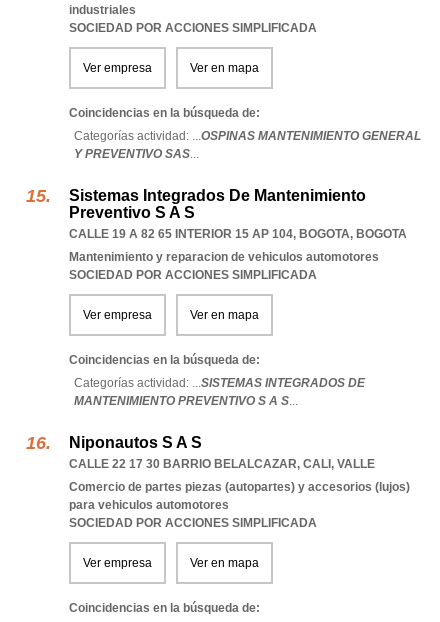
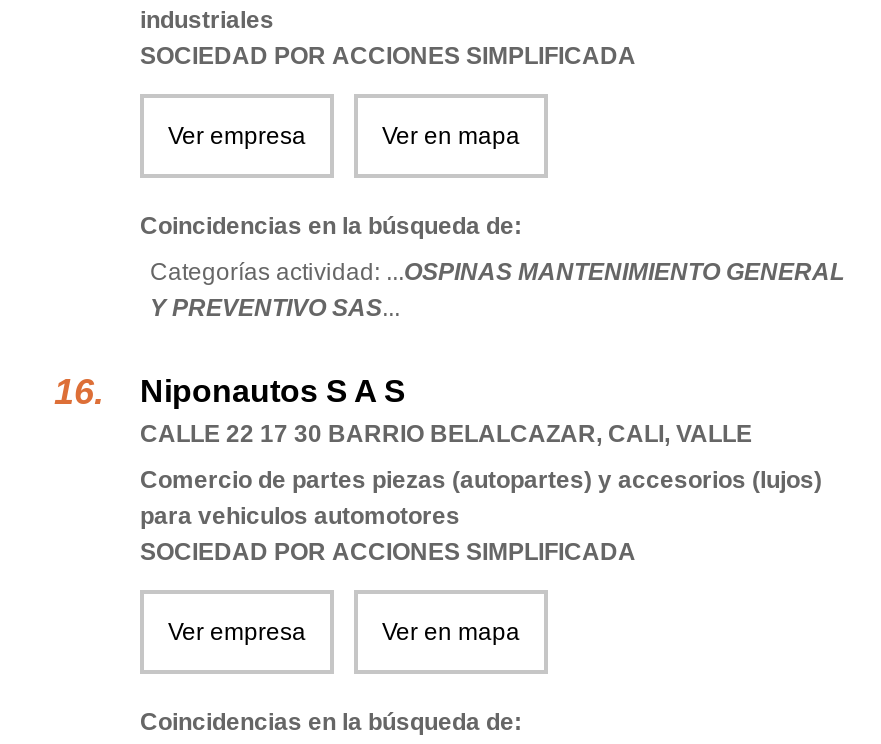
- Sistemas Integrados De Mantenimiento
- Preventivo S A S
- CALLE 19 A 82 65 INTERIOR 15 AP 104, BOGOTA, BOGOTA
- Mantenimiento y reparacion de vehiculos automotores
- SOCIEDAD POR ACCIONES SIMPLIFICADA
- Ver empresa
- Ver en mapa
- Coincidencias en la búsqueda de:
- Categorías actividad: ...SISTEMAS INTEGRADOS DE
- MANTENIMIENTO PREVENTIVO S A S...
